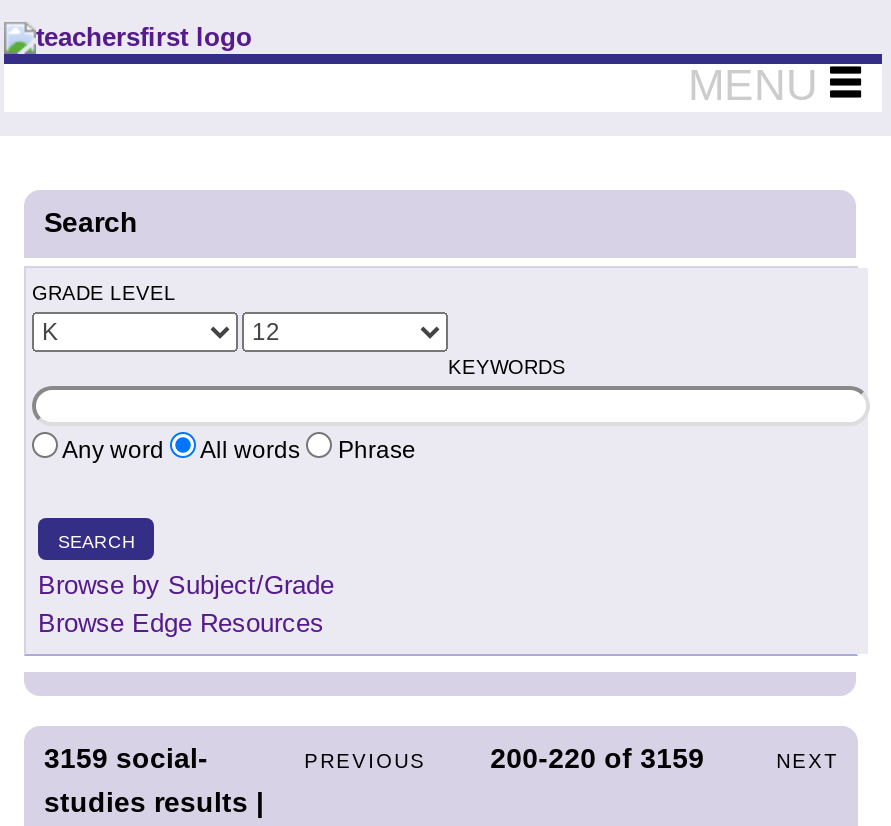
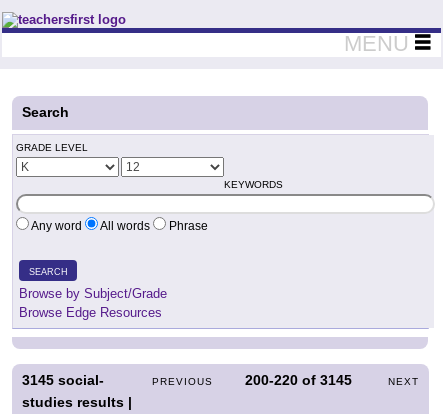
- 3159 social-
+ 3145 social-

- 200-220 of 3159
+ 200-220 of 3145
